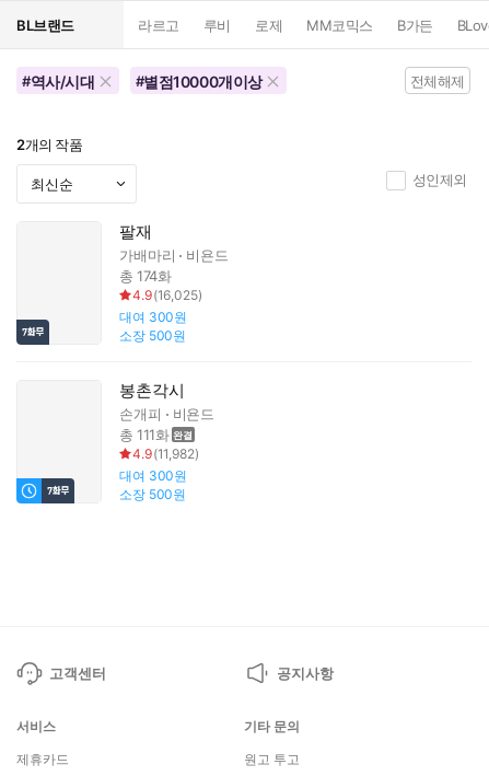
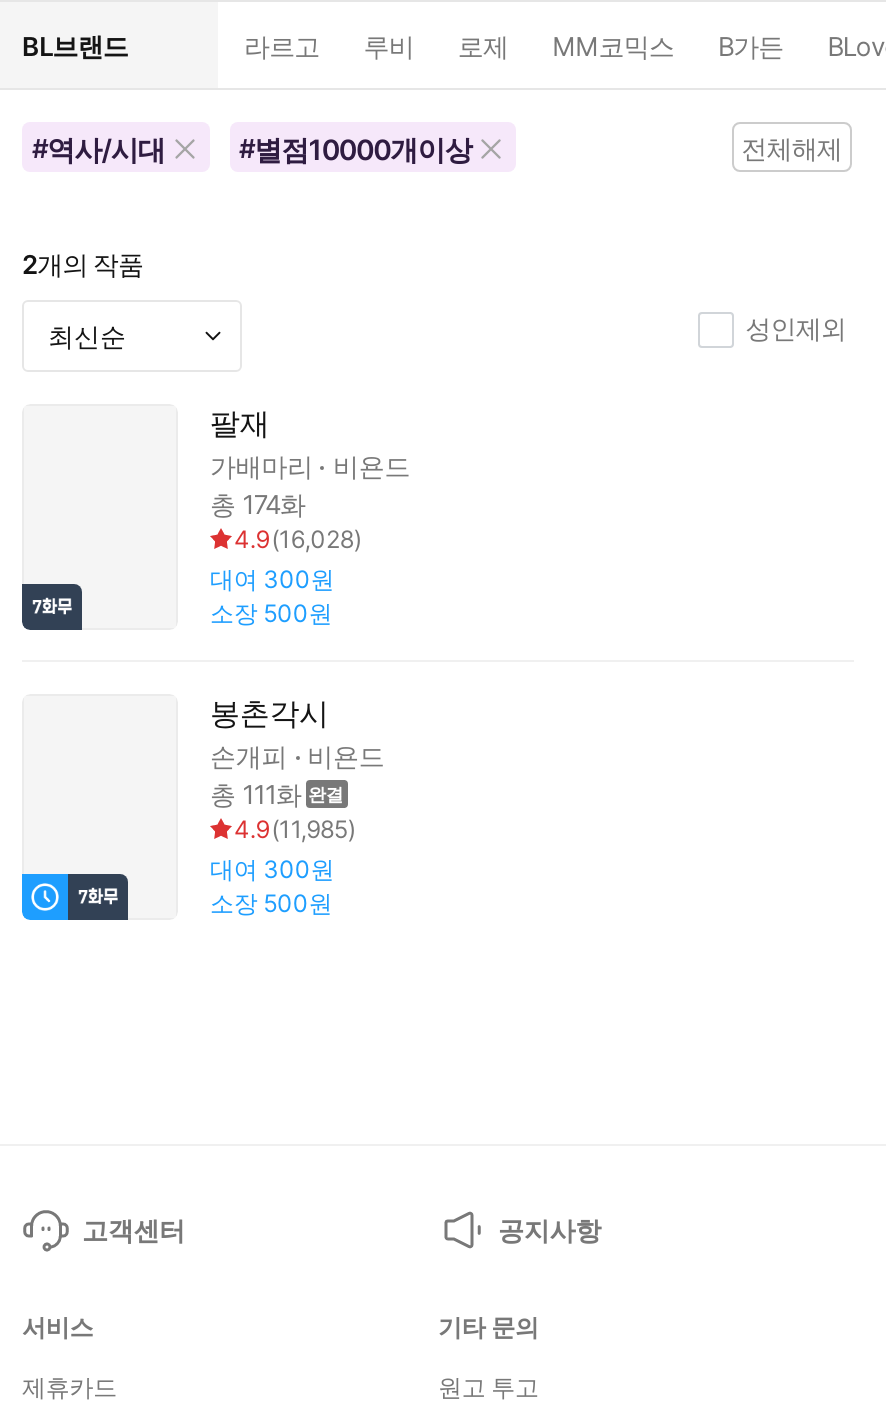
- 4.9(16,025)
+ 4.9(16,028)

- 4.9(11,982)
+ 4.9(11,985)
